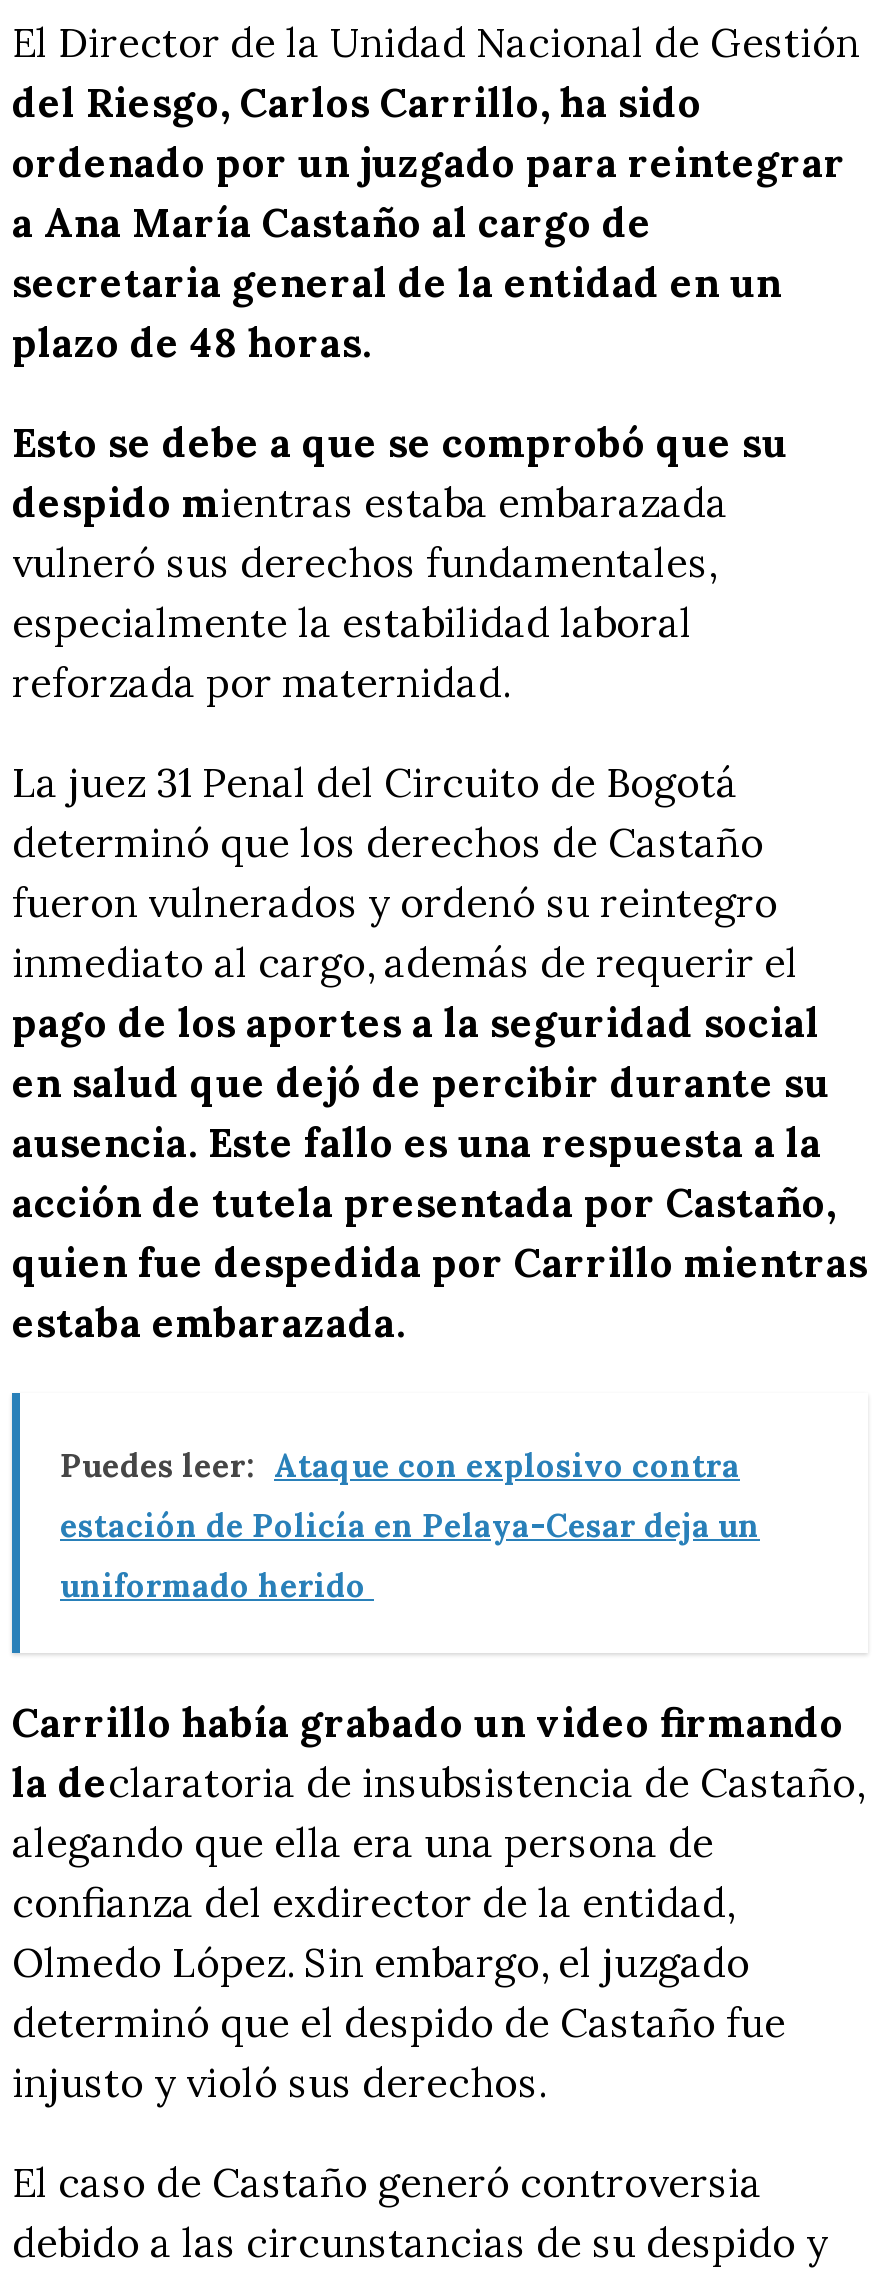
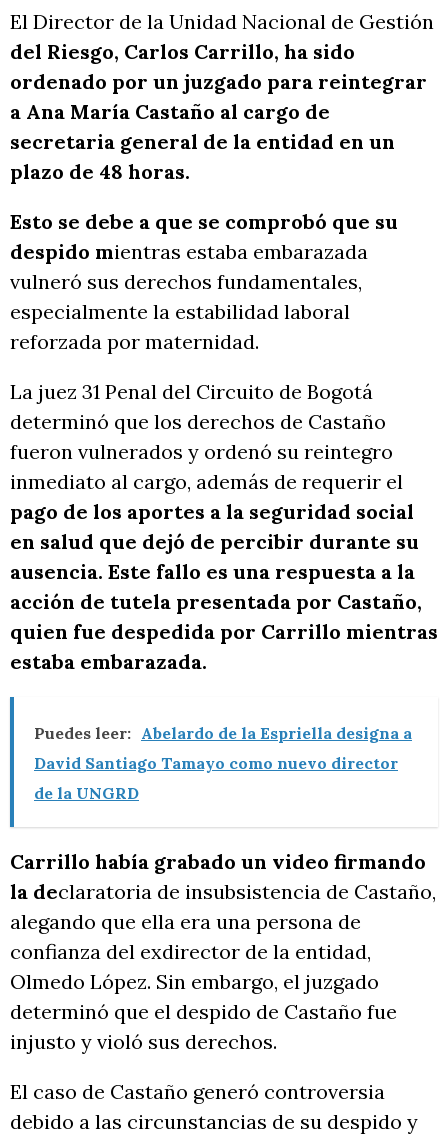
- Puedes leer: Ataque con explosivo contra
+ Puedes leer: Abelardo de la Espriella designa a

- estación de Policía en Pelaya-Cesar deja un
+ David Santiago Tamayo como nuevo director

- uniformado herido
+ de la UNGRD
